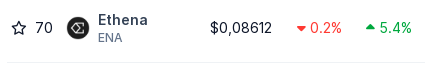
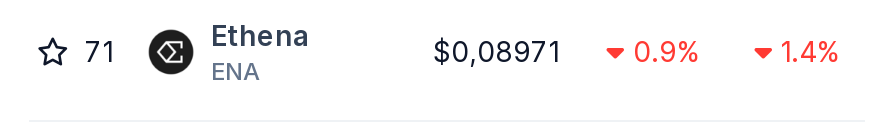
- 70
+ 71

- $0,08612
+ $0,08971

- 0.2%
+ 0.9%

- 5.4%
+ 1.4%
